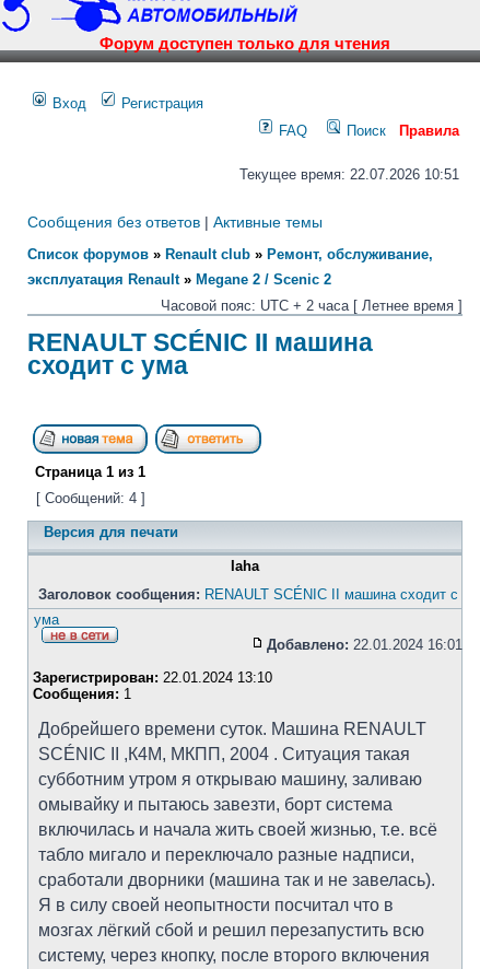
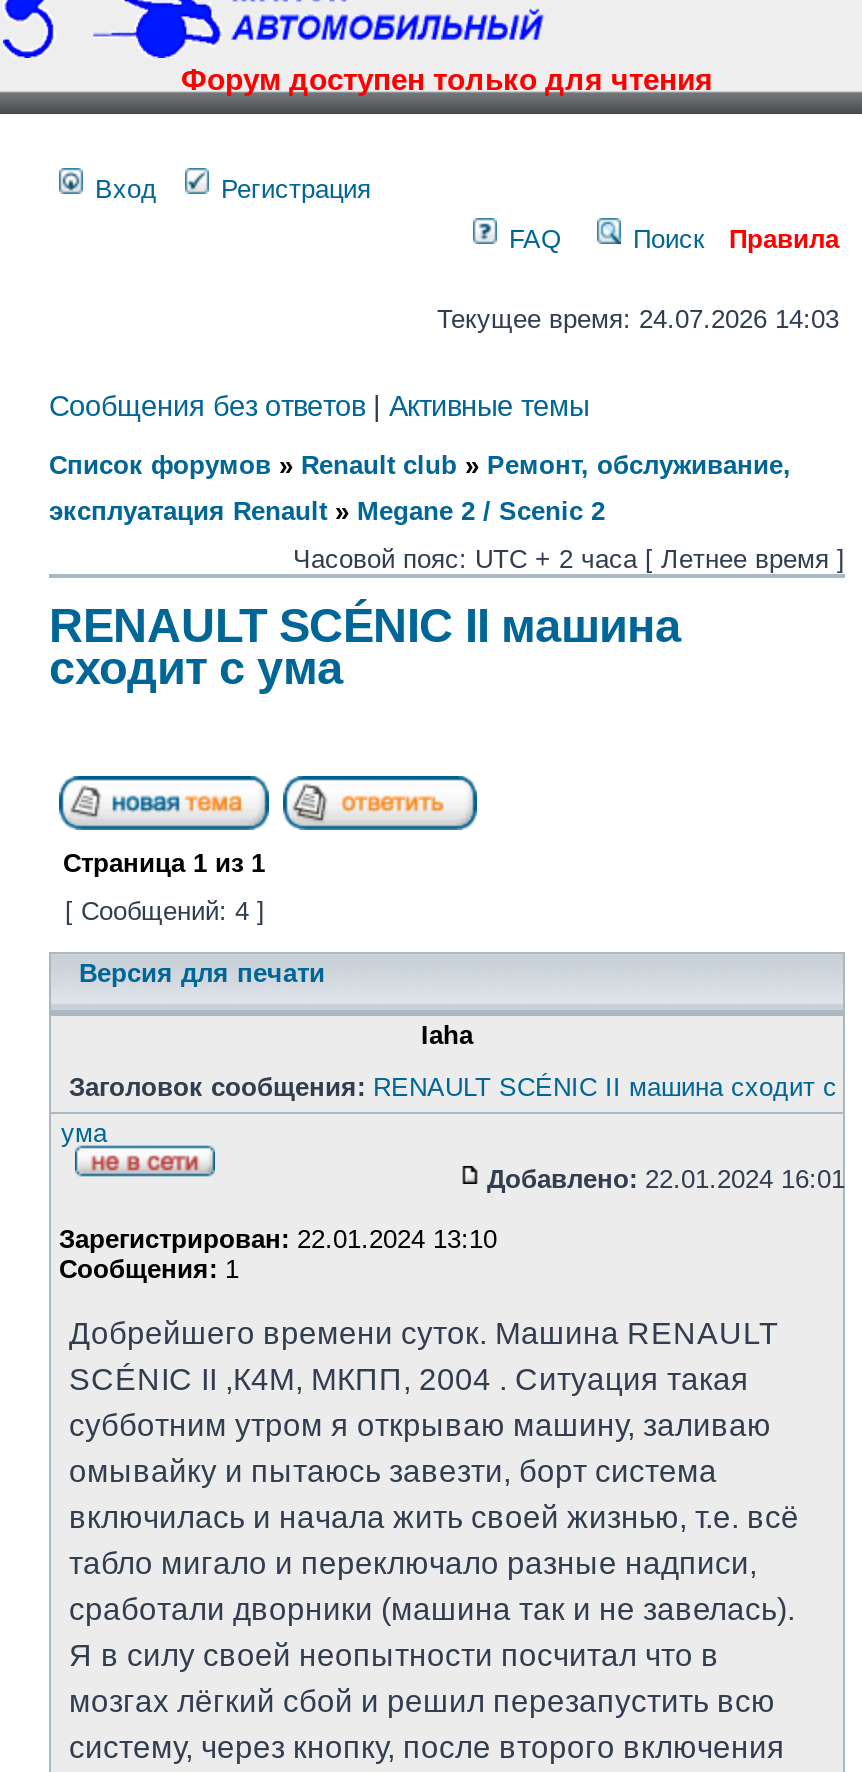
- Текущее время: 22.07.2026 10:51
+ Текущее время: 24.07.2026 14:03
